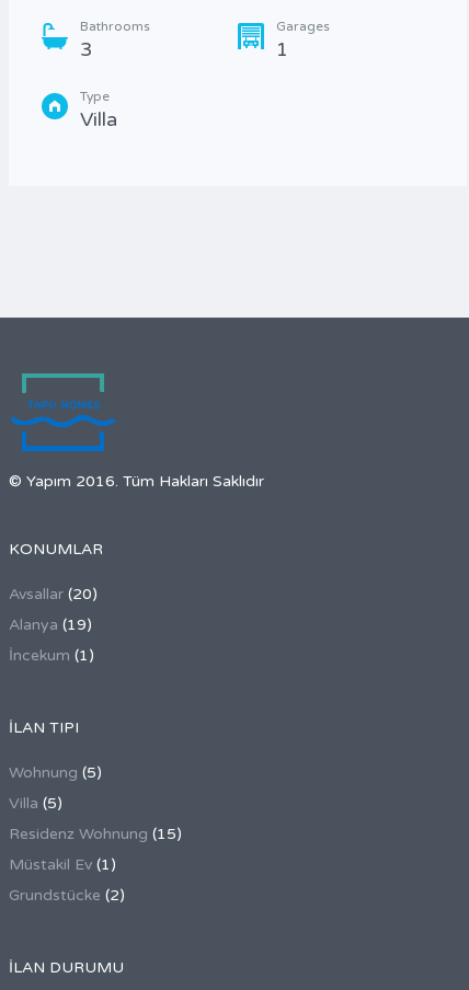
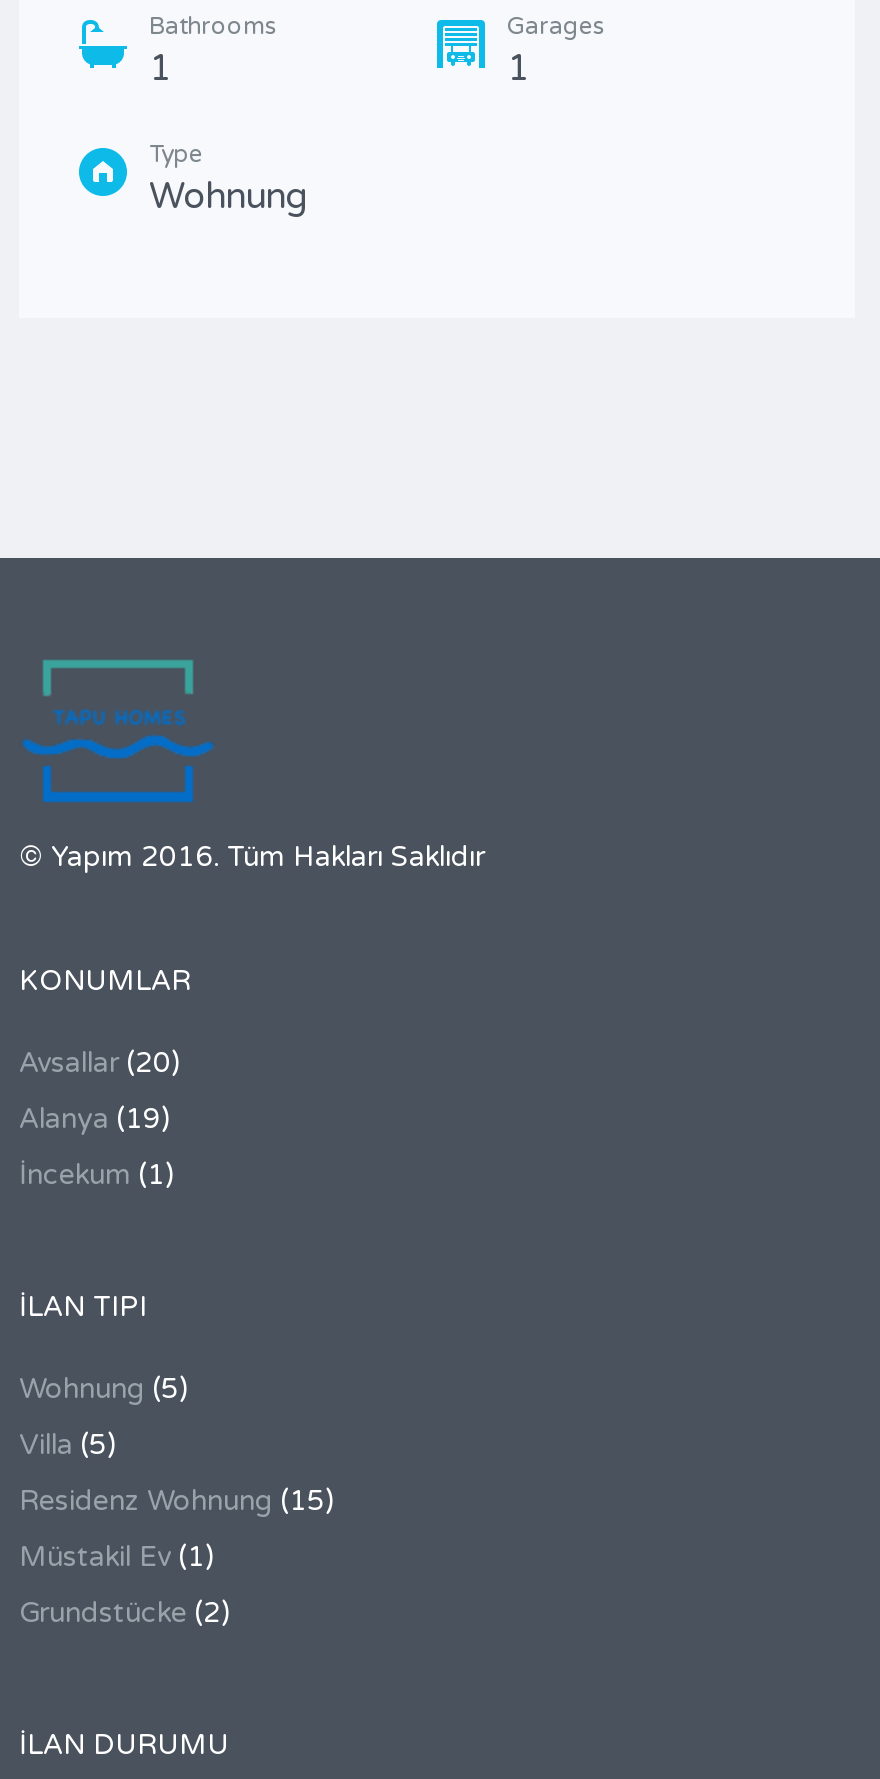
- 3
+ 1

- Villa
+ Wohnung
